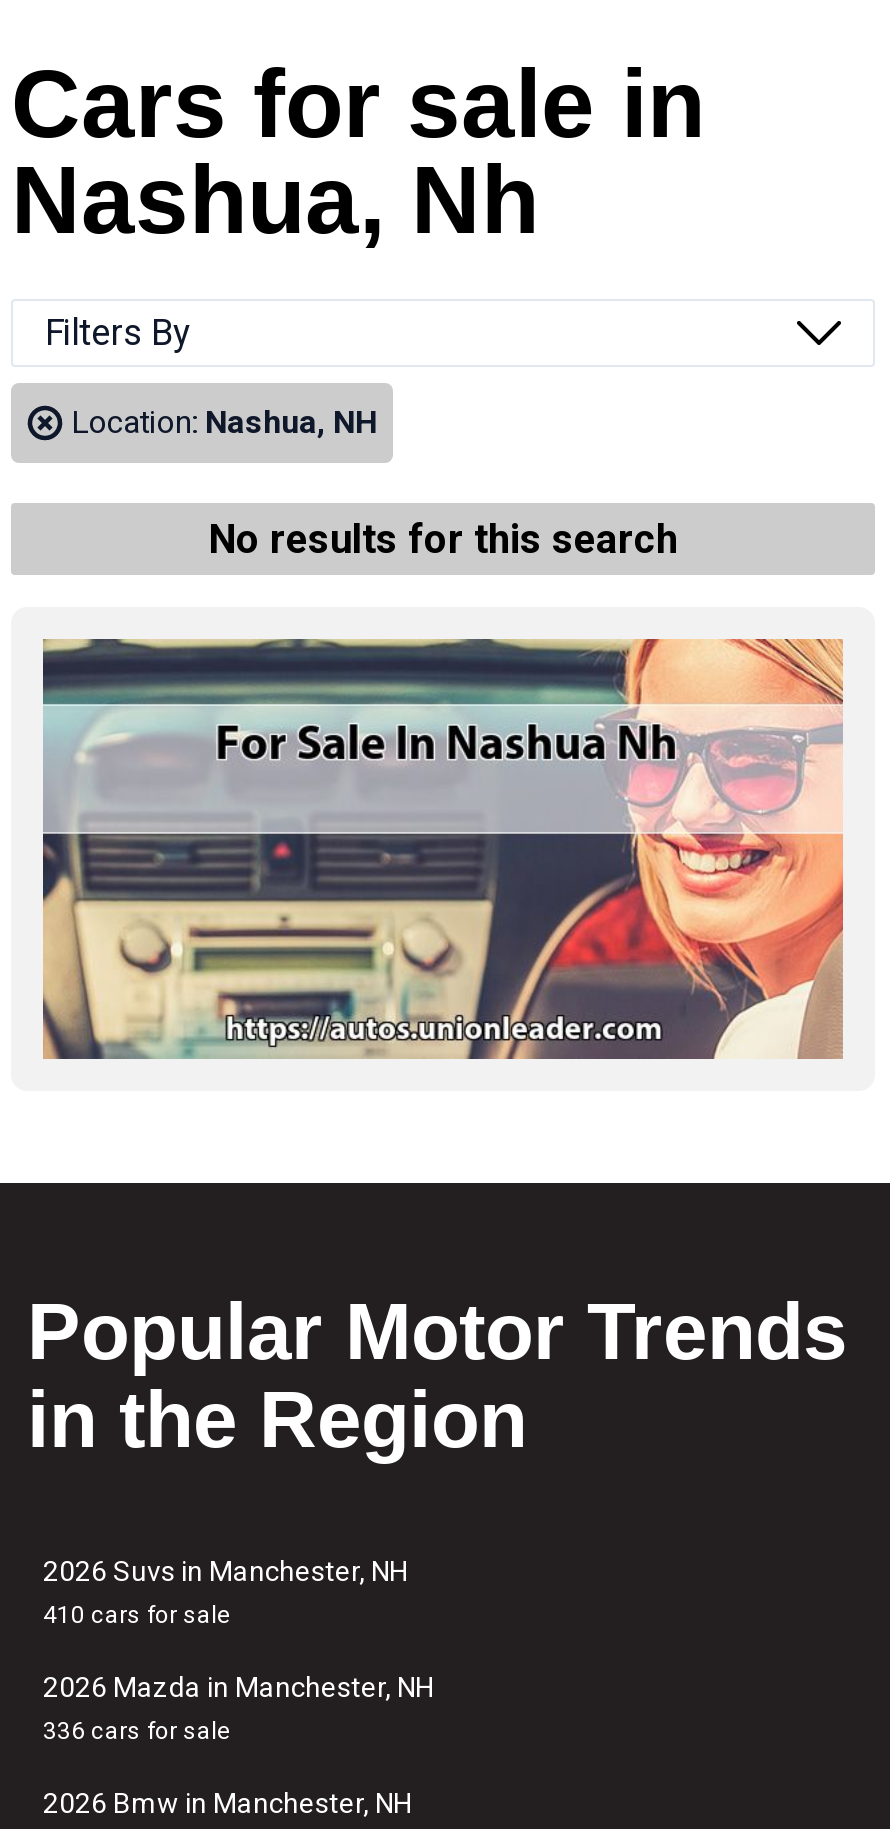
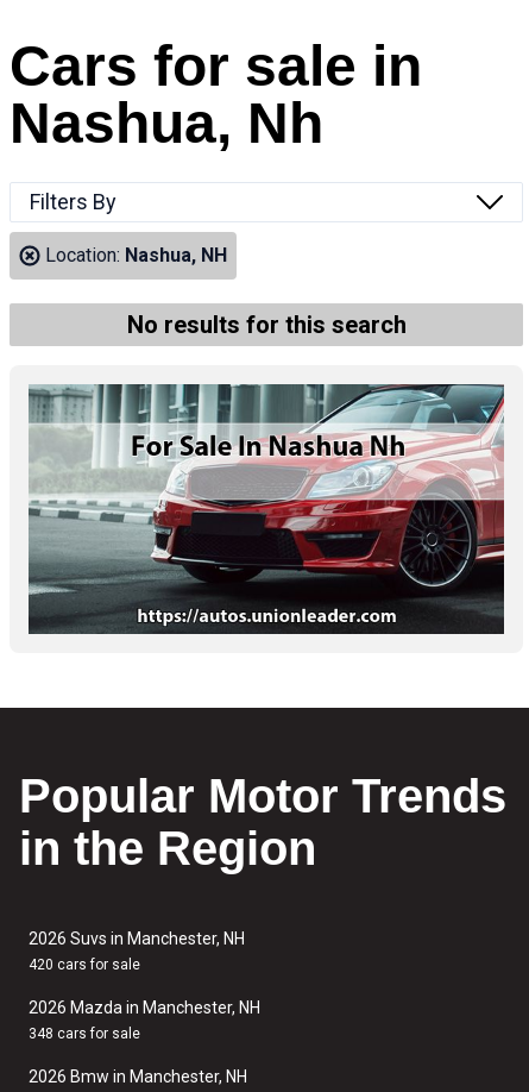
- [image]
+ [image]

- 410 cars for sale
+ 420 cars for sale

- 336 cars for sale
+ 348 cars for sale
